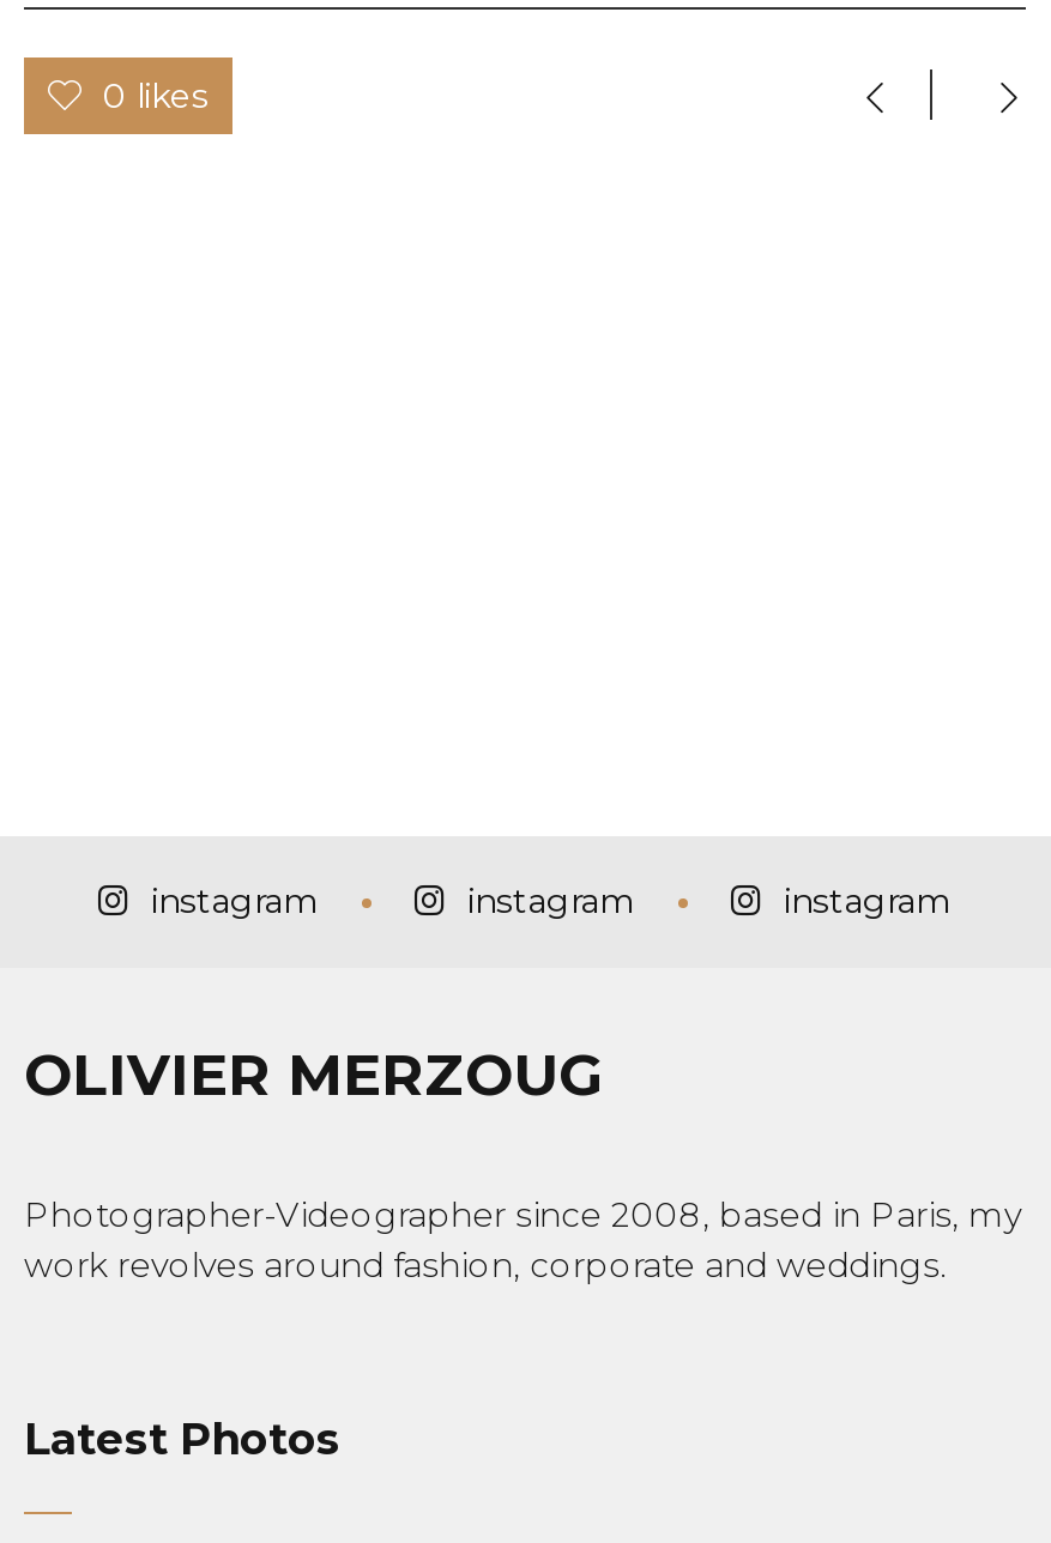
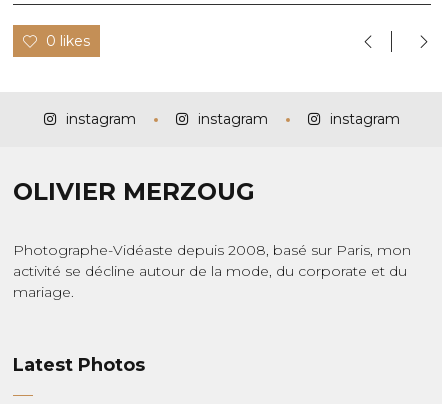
moved up: instagram | instagram | instagram | OLIVIER MERZOUG

- Photographer-Videographer since 2008, based in Paris, my
- work revolves around fashion, corporate and weddings.
+ Photographe-Vidéaste depuis 2008, basé sur Paris, mon
+ activité se décline autour de la mode, du corporate et du
+ mariage.
